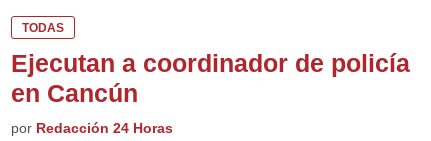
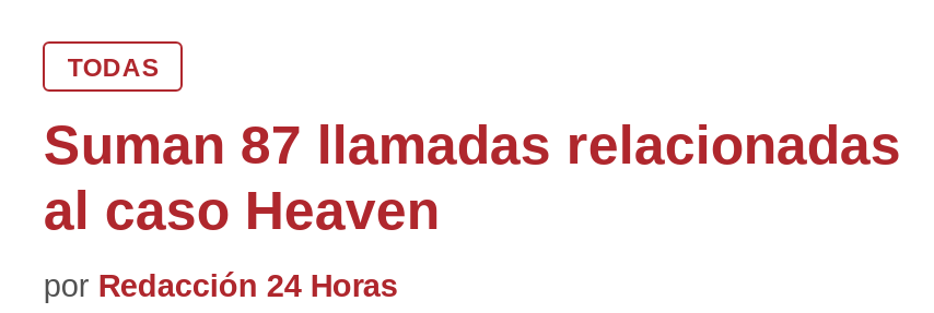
- Ejecutan a coordinador de policía
- en Cancún
+ Suman 87 llamadas relacionadas
+ al caso Heaven
